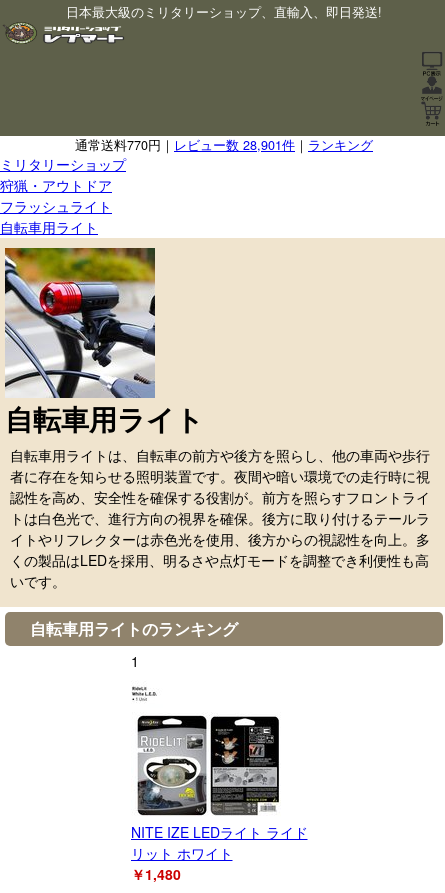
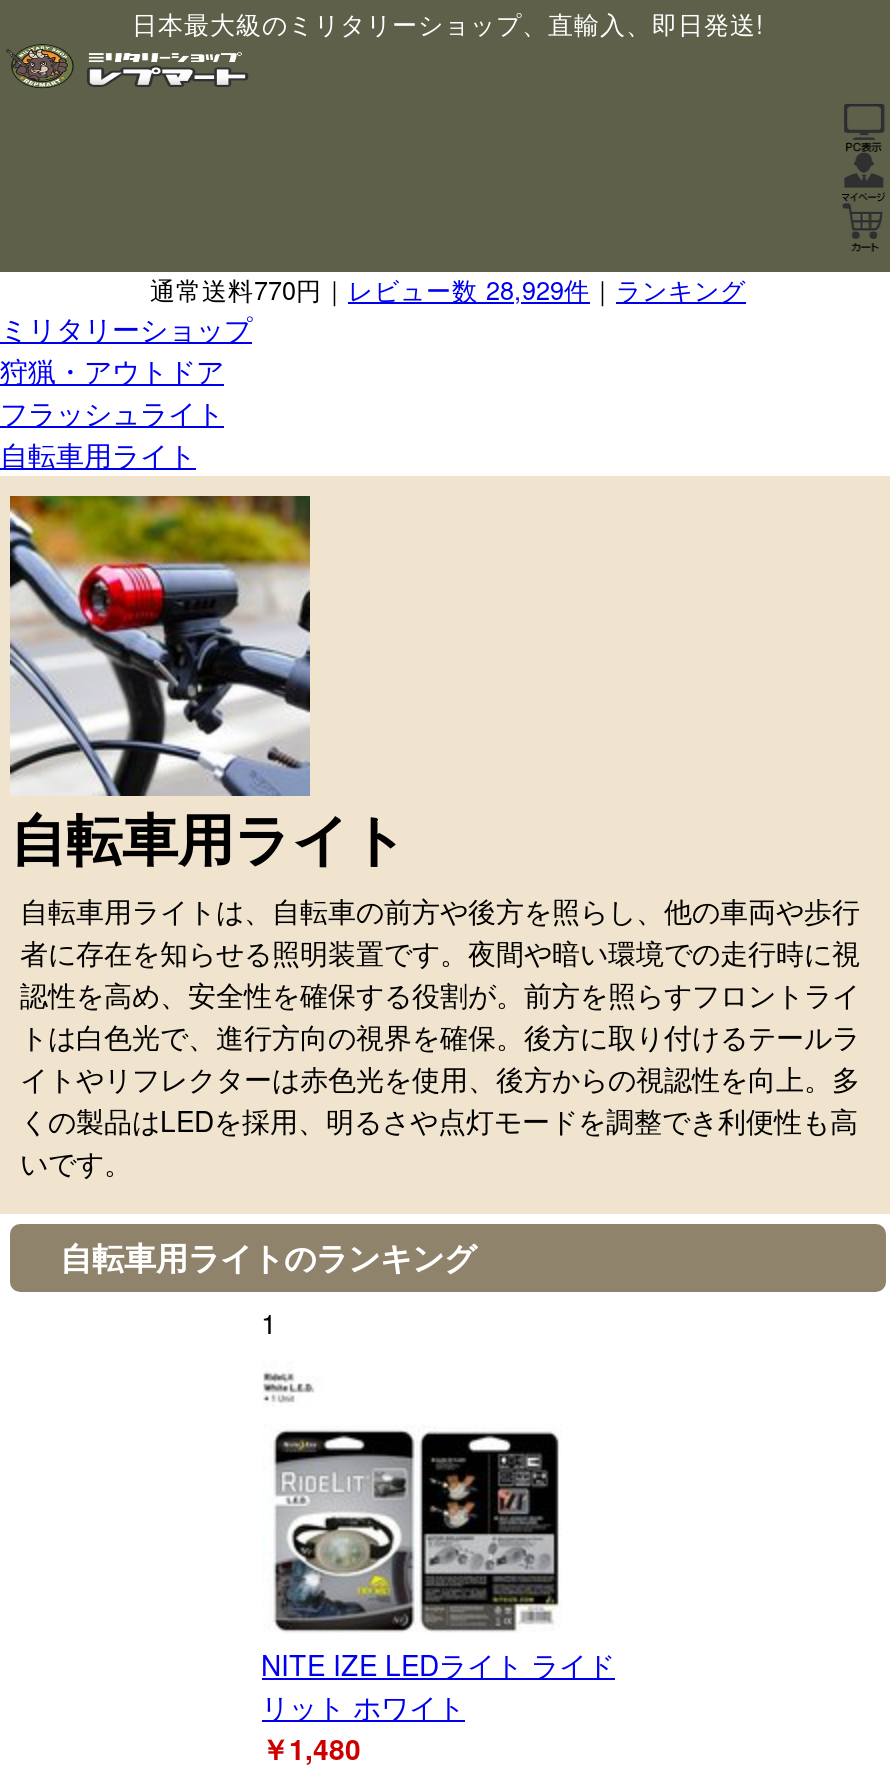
- 通常送料770円｜レビュー数 28,901件｜ランキング
+ 通常送料770円｜レビュー数 28,929件｜ランキング
